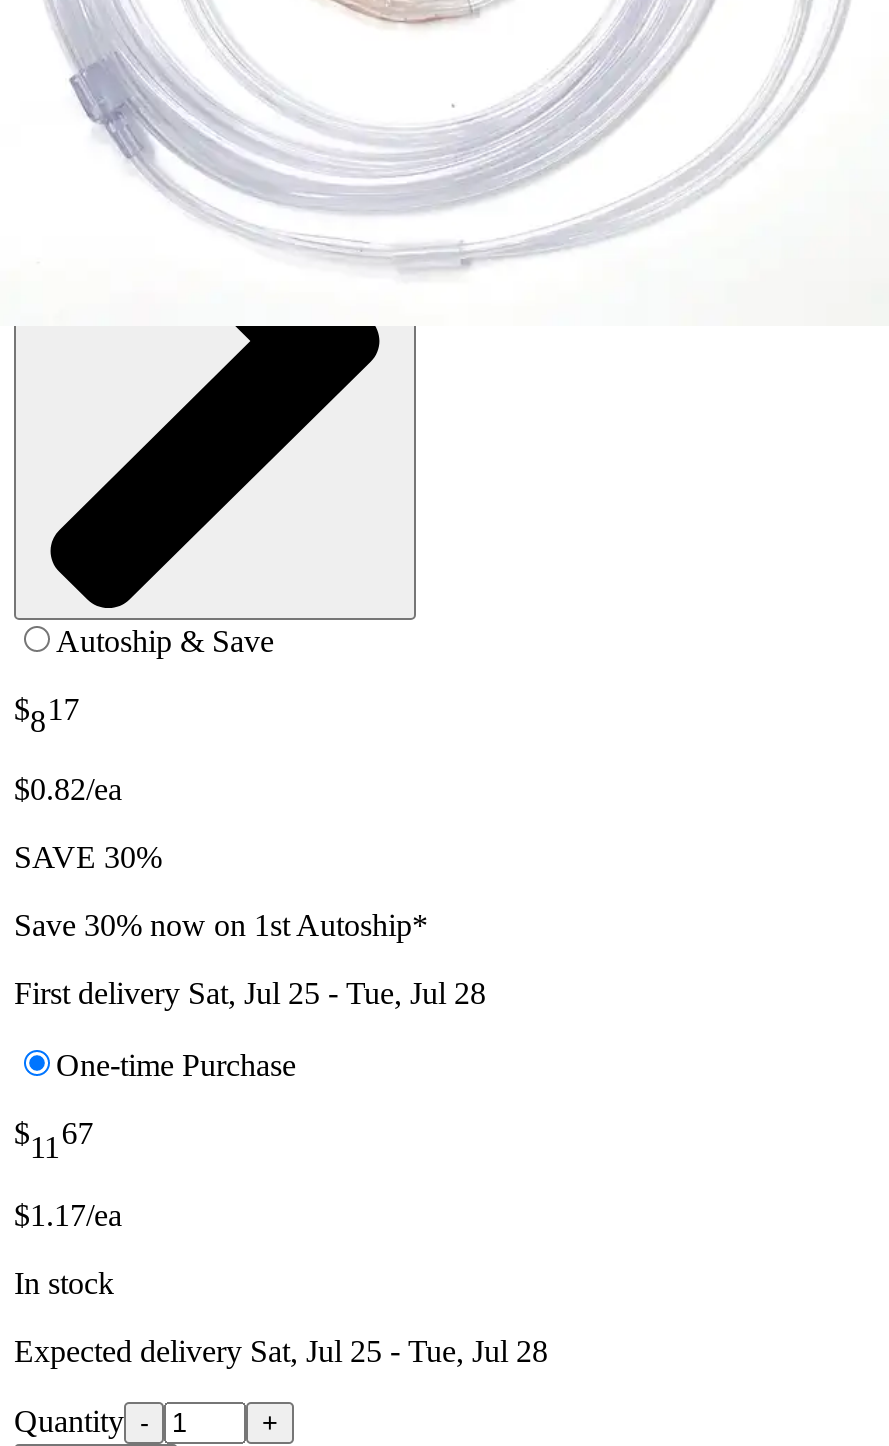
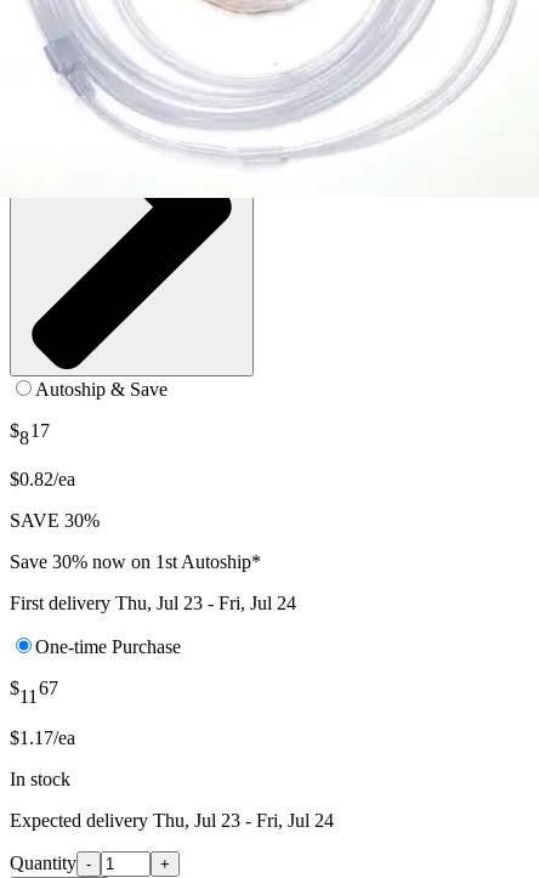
- First delivery Sat, Jul 25 - Tue, Jul 28
+ First delivery Thu, Jul 23 - Fri, Jul 24

- Expected delivery Sat, Jul 25 - Tue, Jul 28
+ Expected delivery Thu, Jul 23 - Fri, Jul 24
